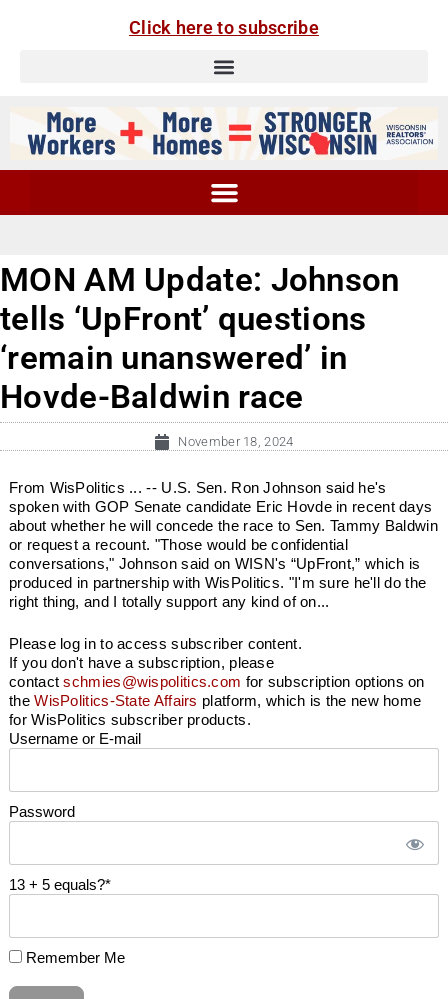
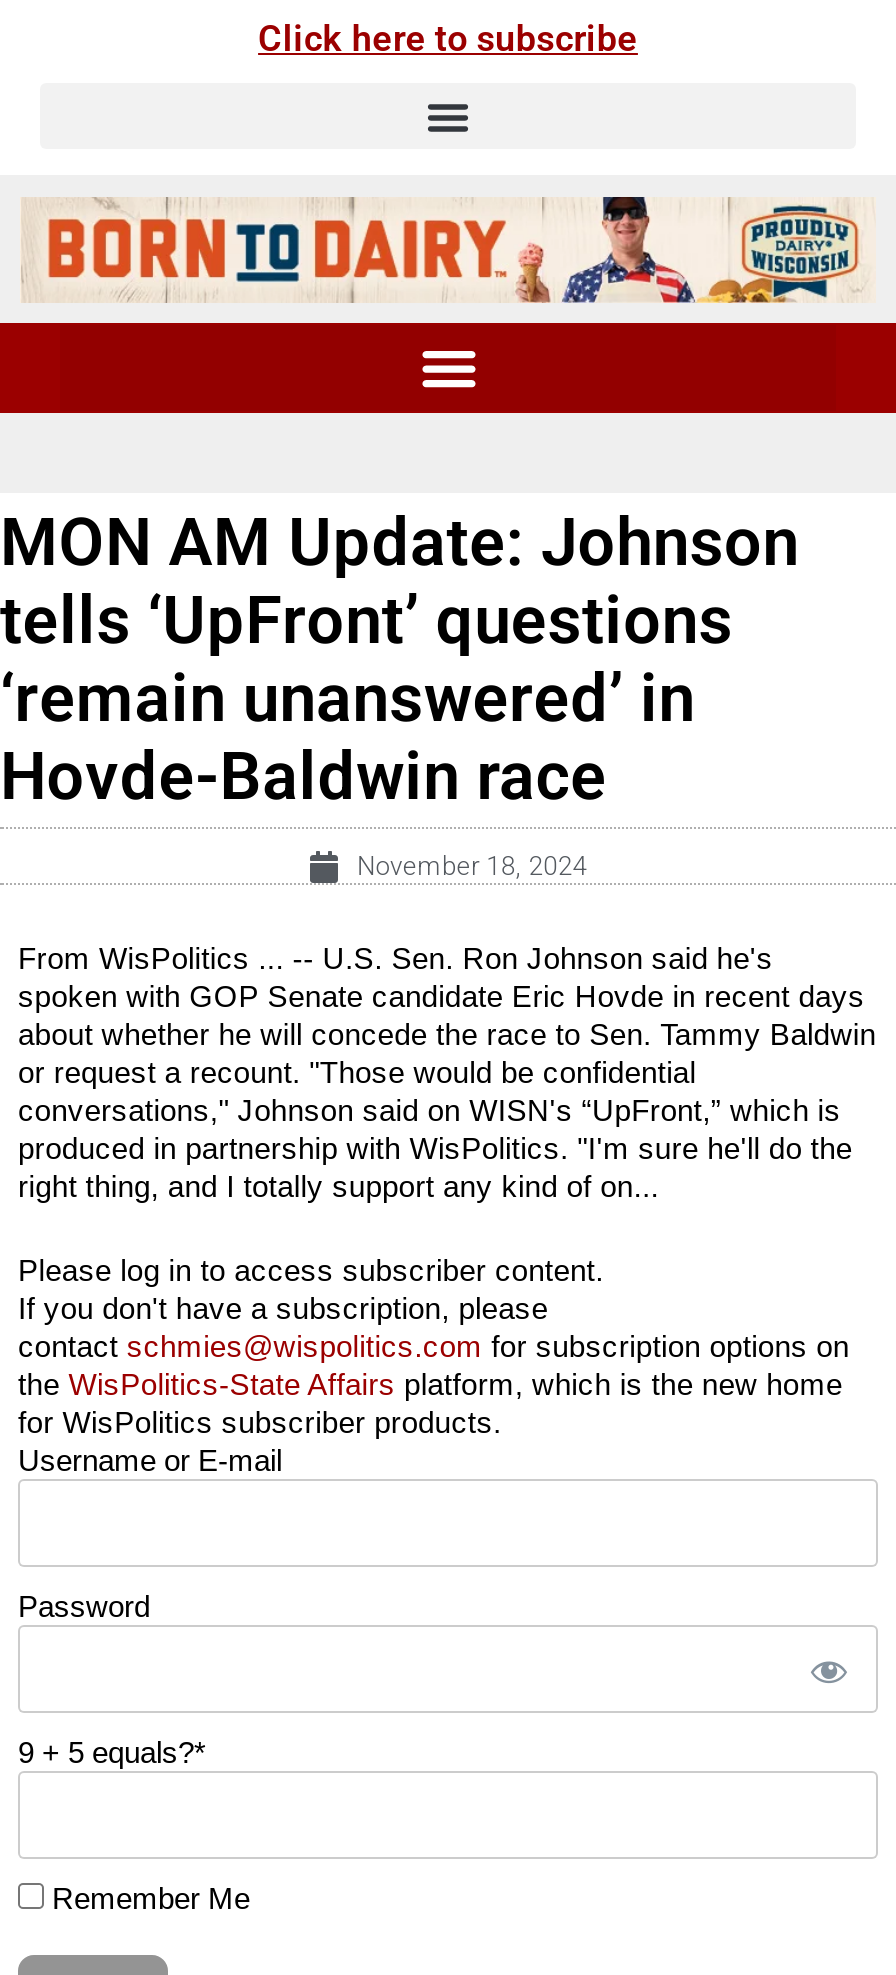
- [image]
+ [image]

- 13 + 5 equals?*
+ 9 + 5 equals?*
